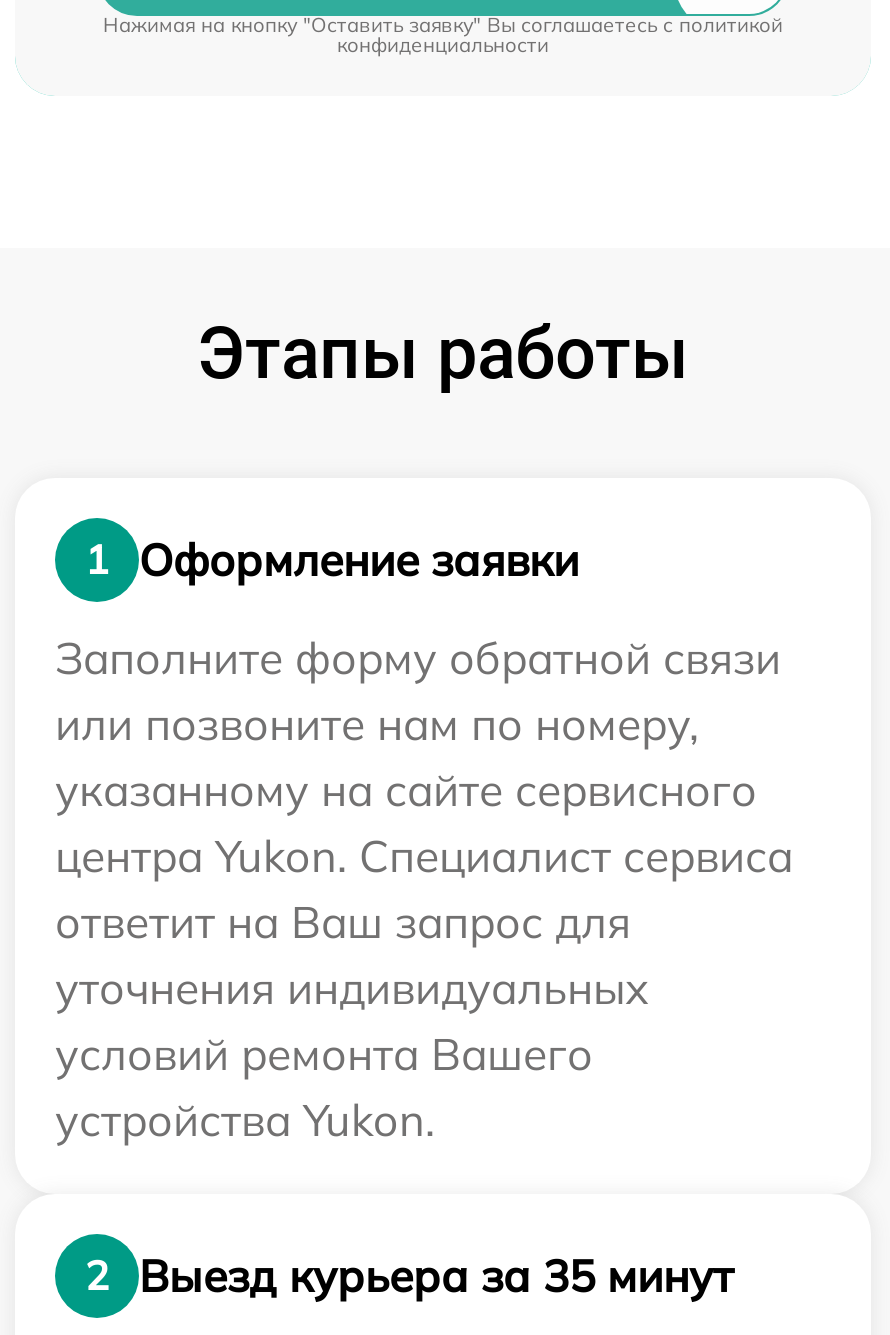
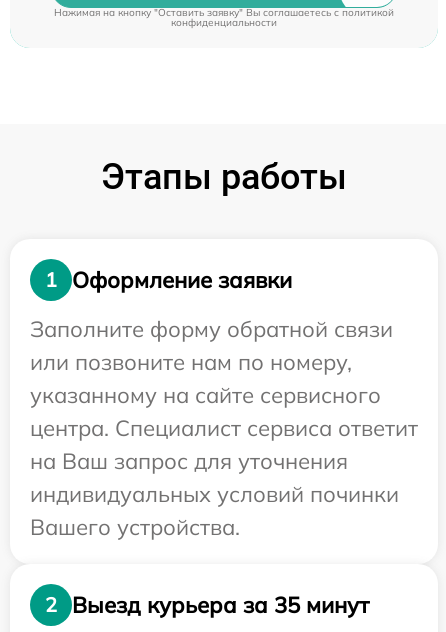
- центра Yukon. Специалист сервиса
- ответит на Ваш запрос для
- уточнения индивидуальных
- условий ремонта Вашего
- устройства Yukon.
+ центра. Специалист сервиса ответит
+ на Ваш запрос для уточнения
+ индивидуальных условий починки
+ Вашего устройства.
